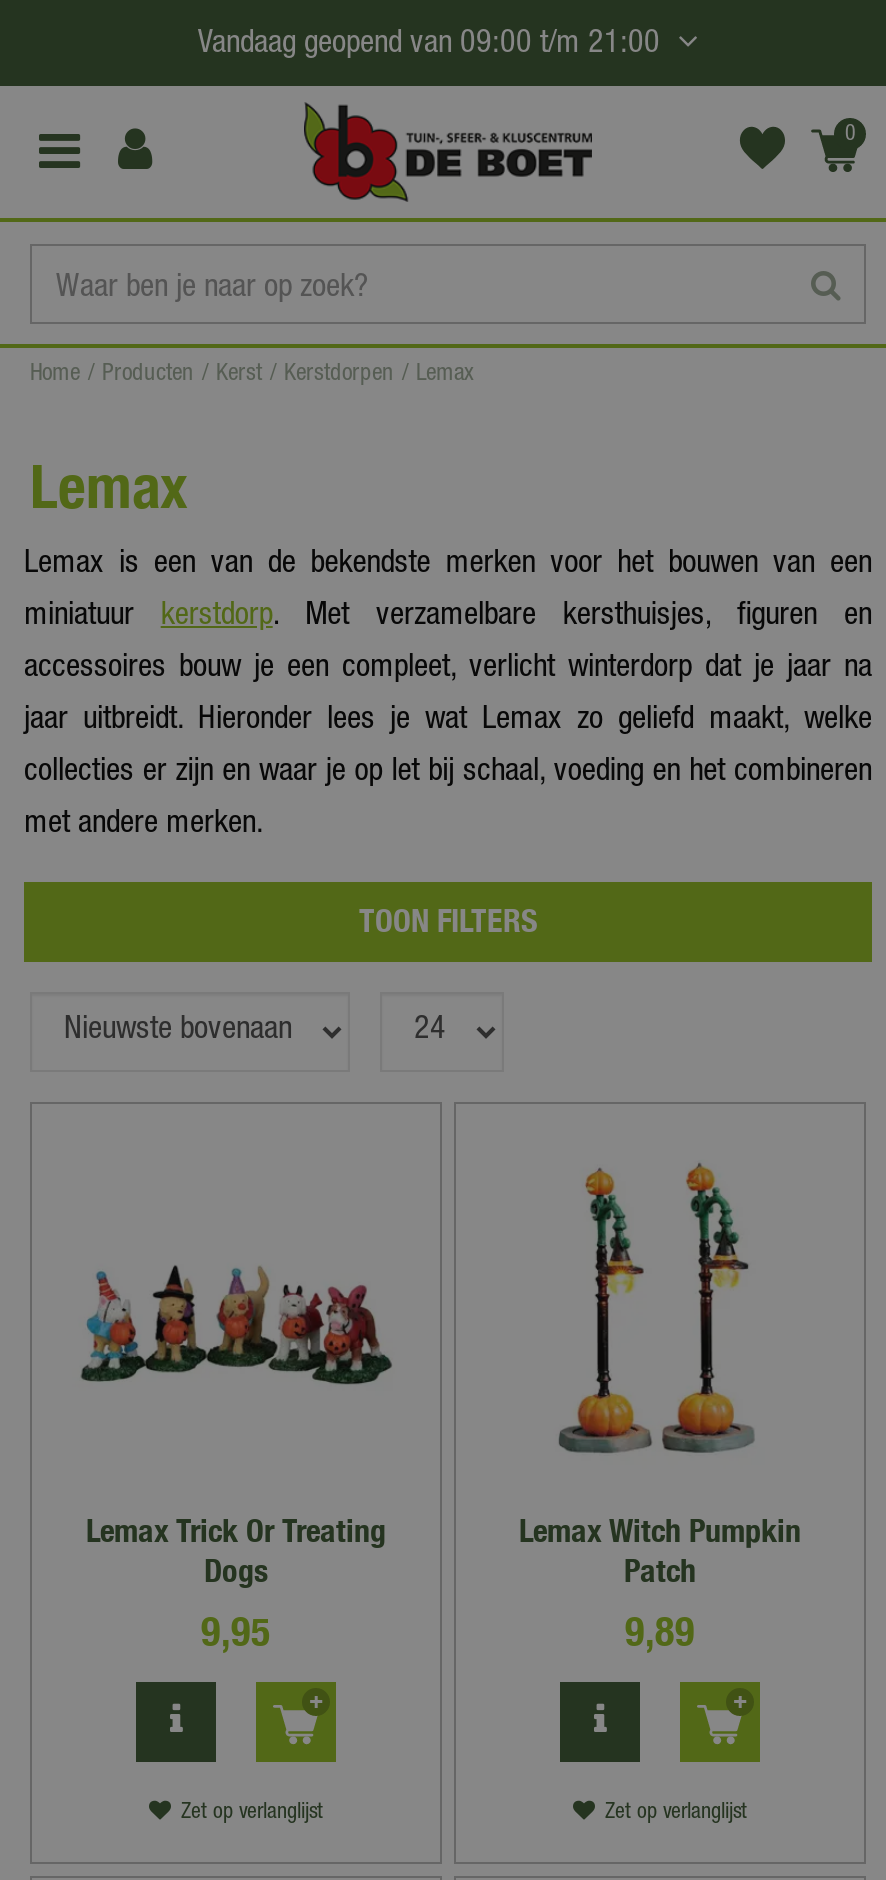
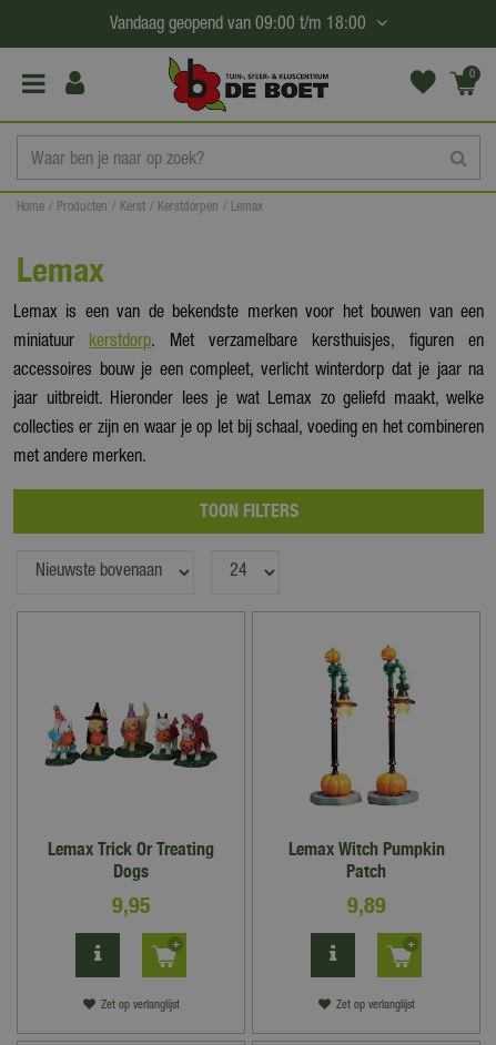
- Vandaag geopend van 09:00 t/m 21:00
+ Vandaag geopend van 09:00 t/m 18:00
